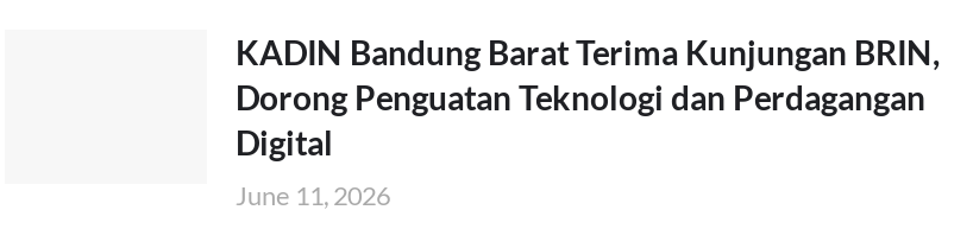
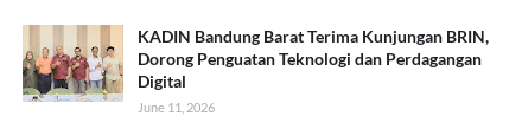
+ [image]
